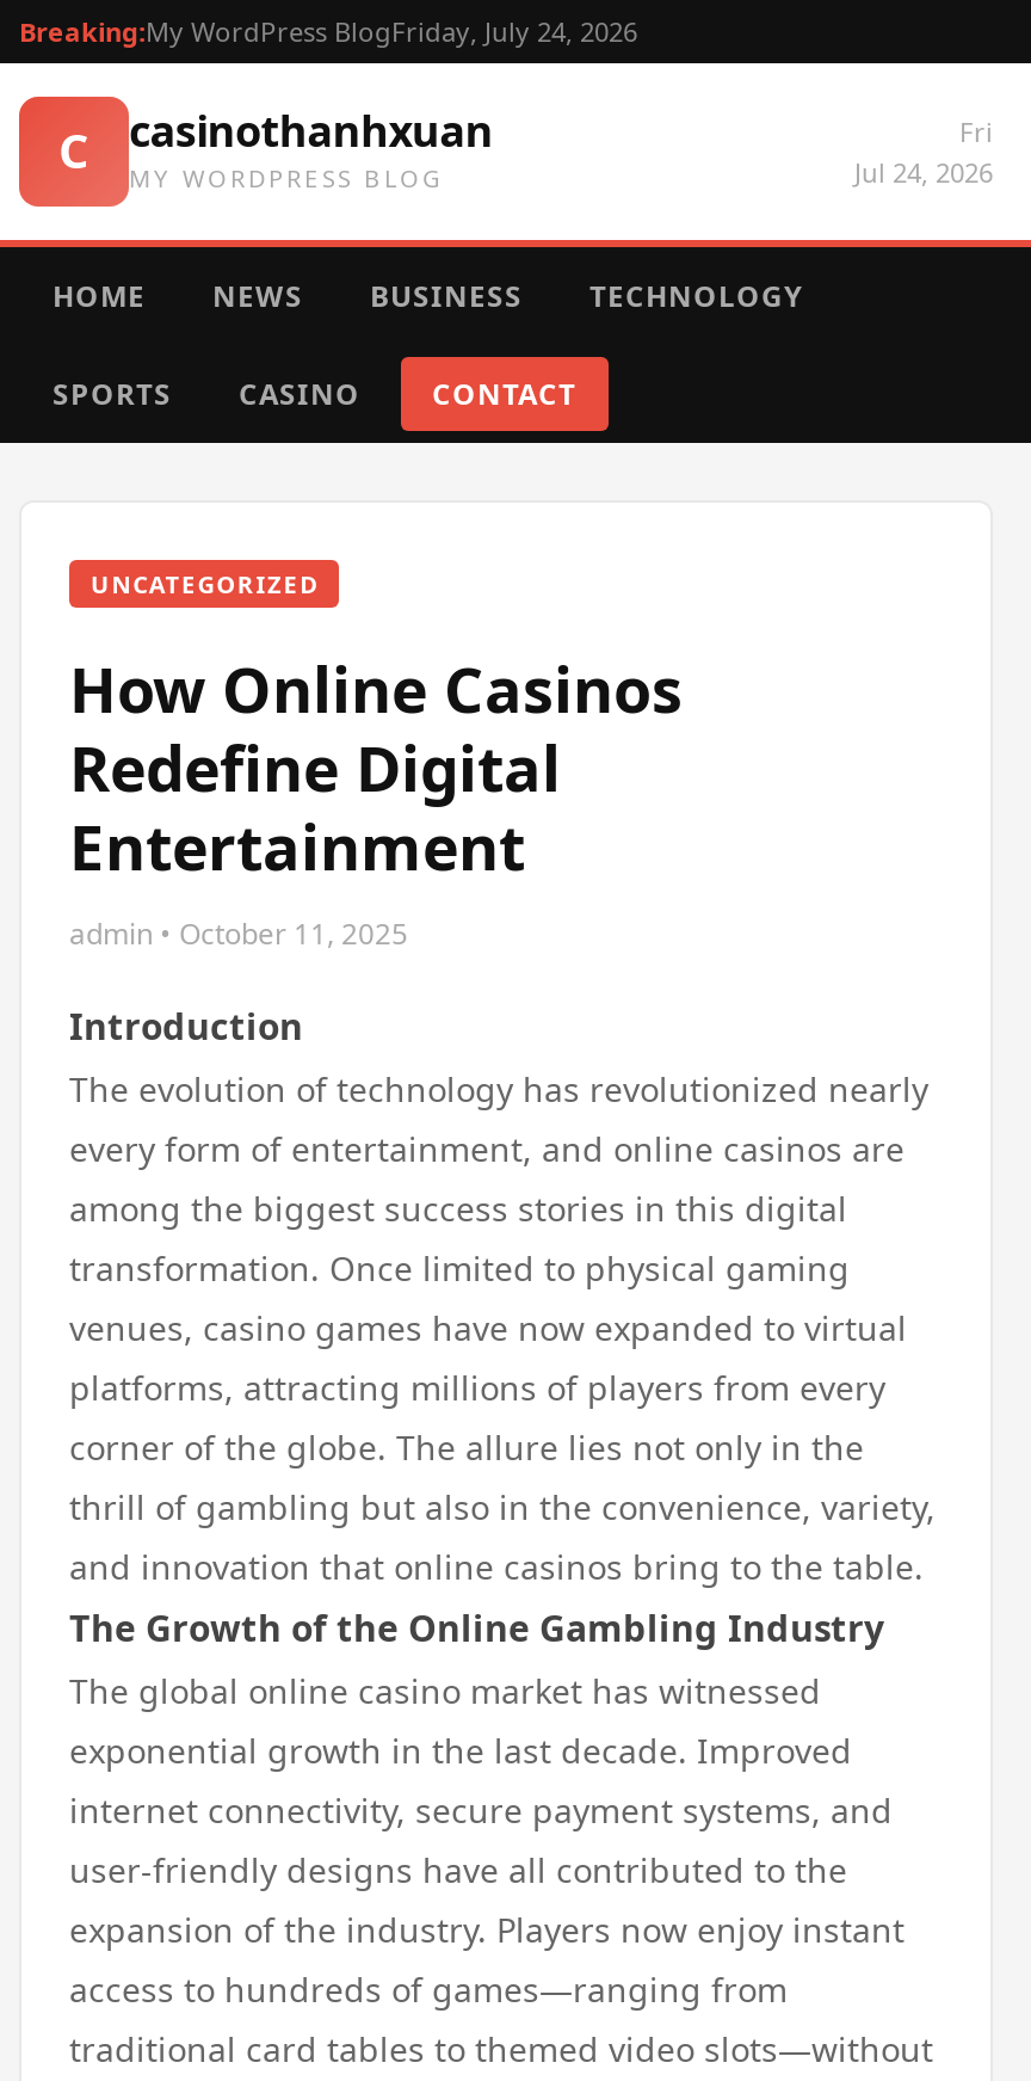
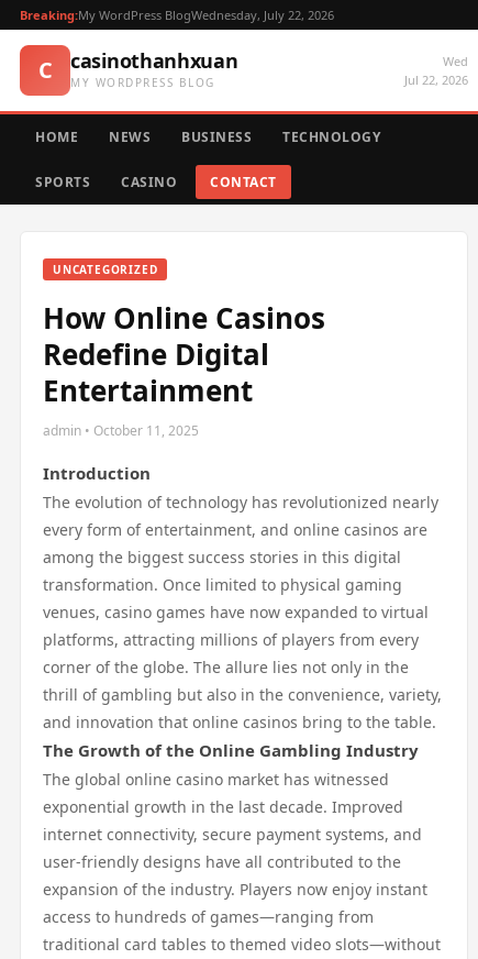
- Breaking:My WordPress BlogFriday, July 24, 2026
+ Breaking:My WordPress BlogWednesday, July 22, 2026

- Fri
- Jul 24, 2026
+ Wed
+ Jul 22, 2026
